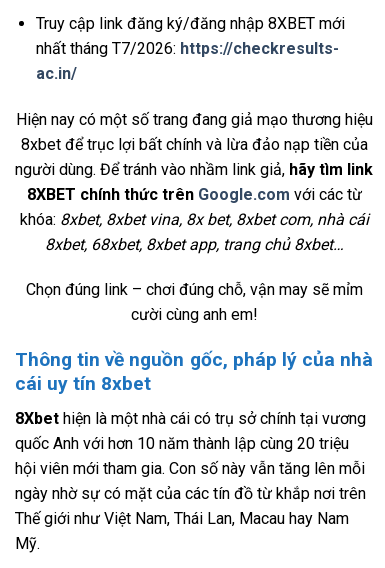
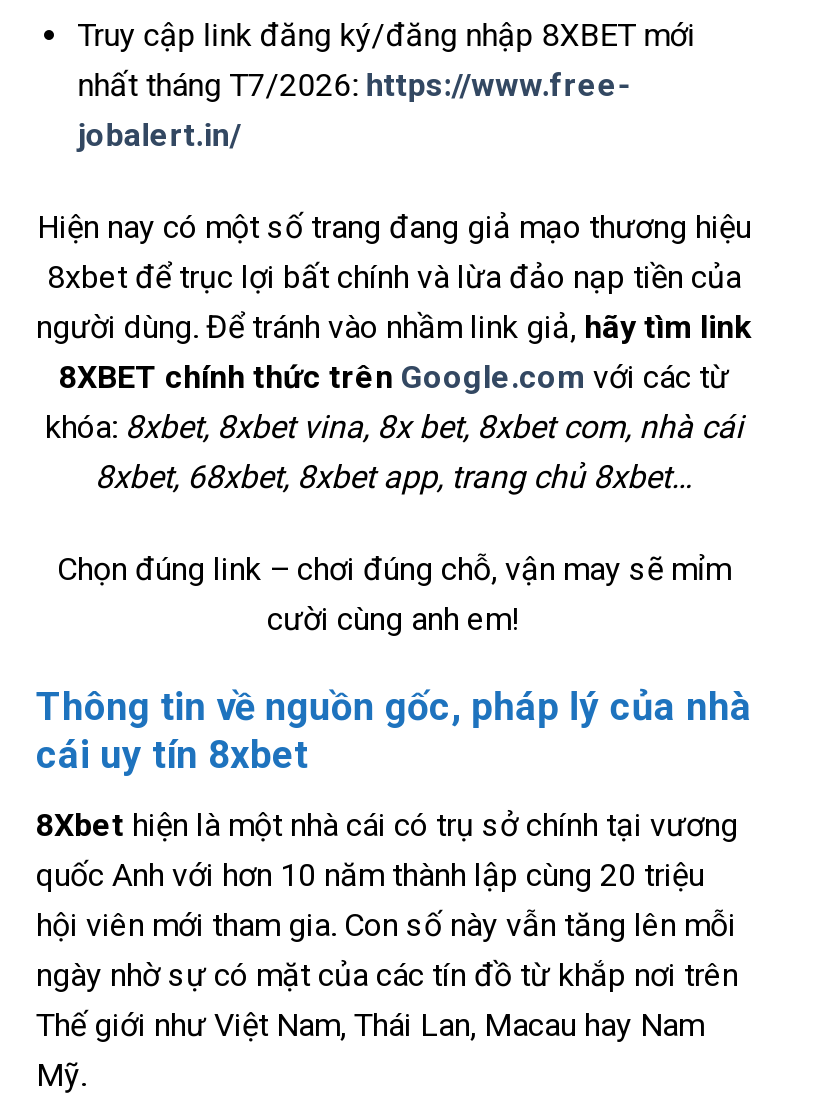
- nhất tháng T7/2026: https://checkresults-
- ac.in/
+ nhất tháng T7/2026: https://www.free-
+ jobalert.in/
